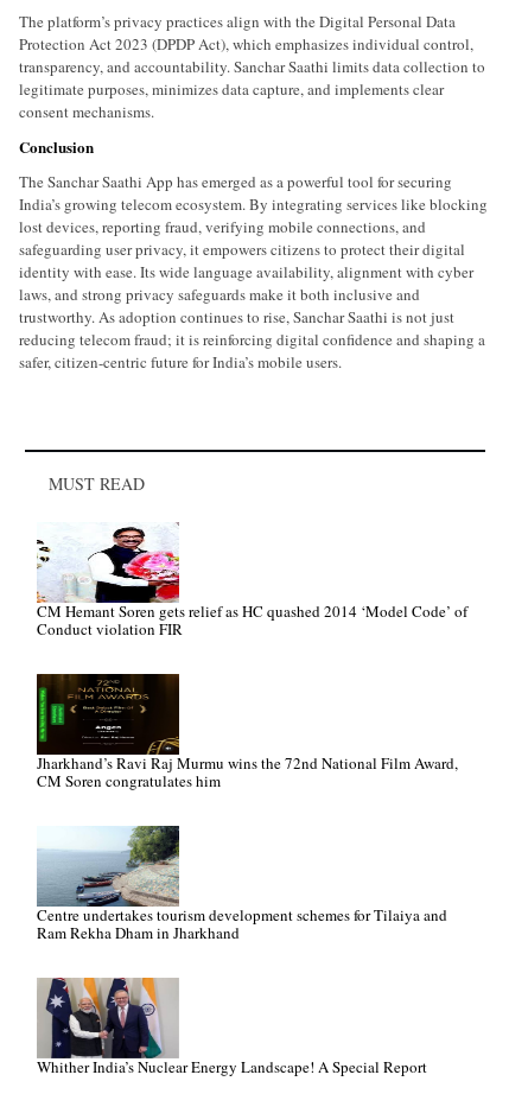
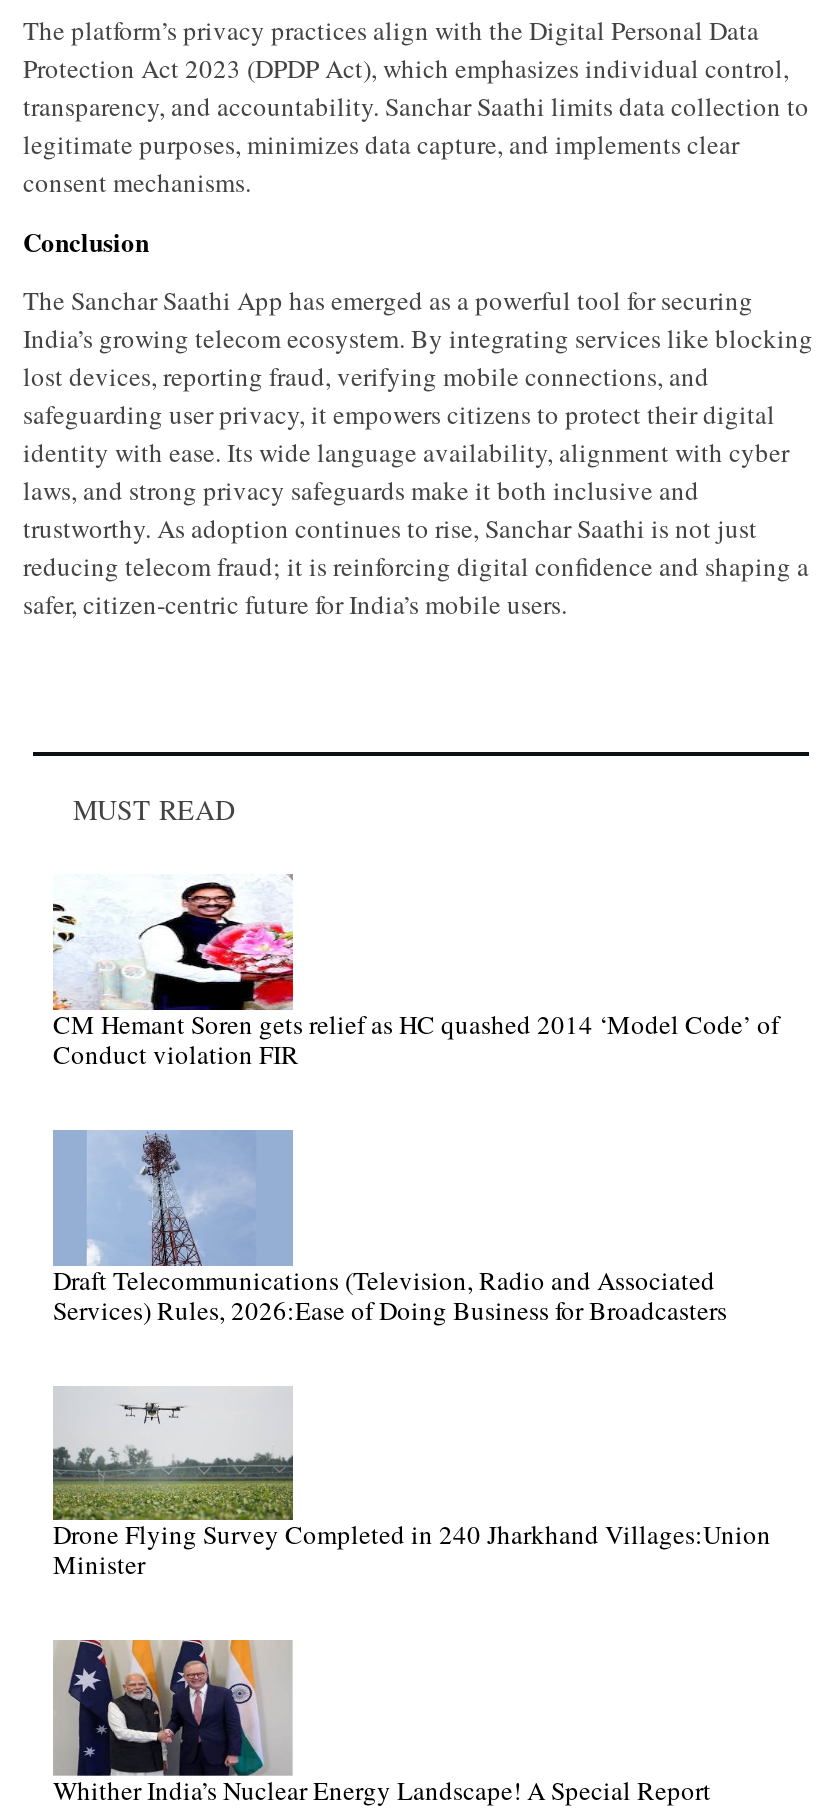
- [image]
- Jharkhand’s Ravi Raj Murmu wins the 72nd National Film Award,
- CM Soren congratulates him
+ [image]
+ Draft Telecommunications (Television, Radio and Associated
+ Services) Rules, 2026:Ease of Doing Business for Broadcasters

- [image]
- Centre undertakes tourism development schemes for Tilaiya and
- Ram Rekha Dham in Jharkhand
+ [image]
+ Drone Flying Survey Completed in 240 Jharkhand Villages:Union
+ Minister
